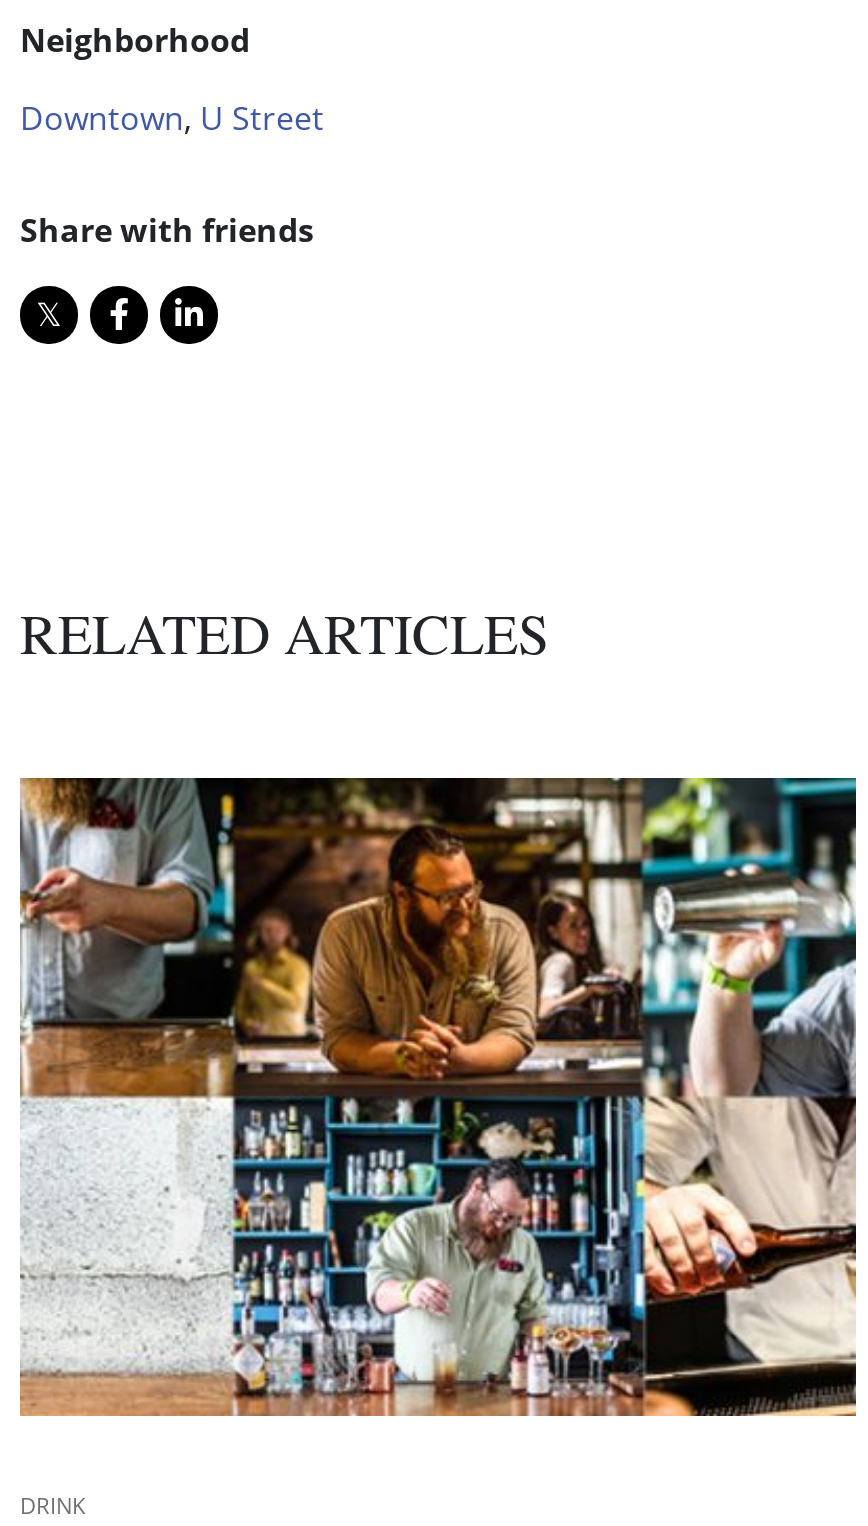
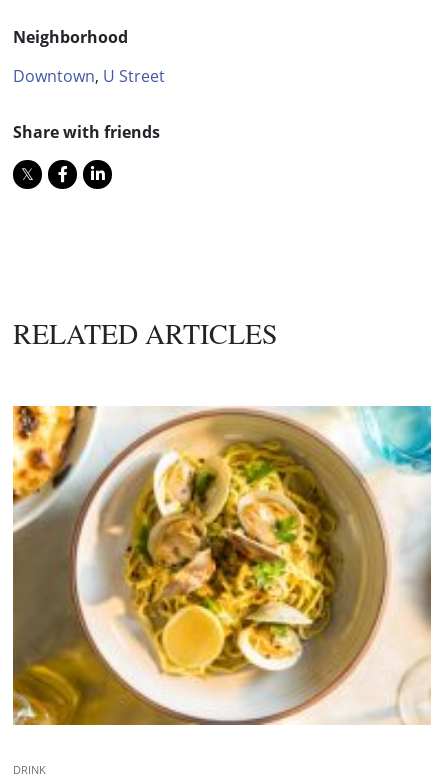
- [image]
+ [image]
